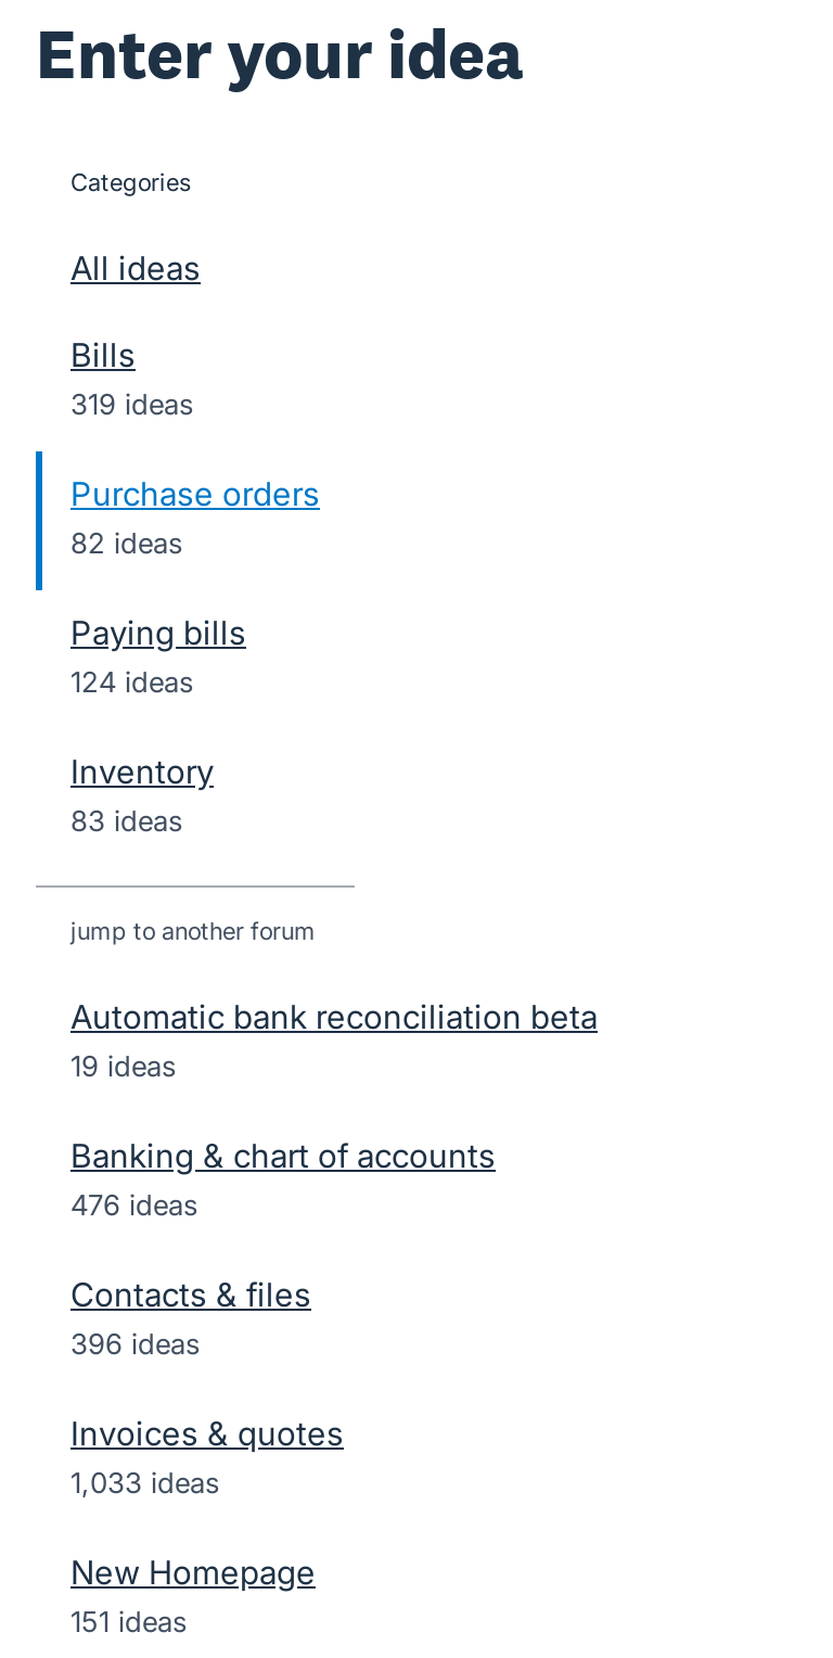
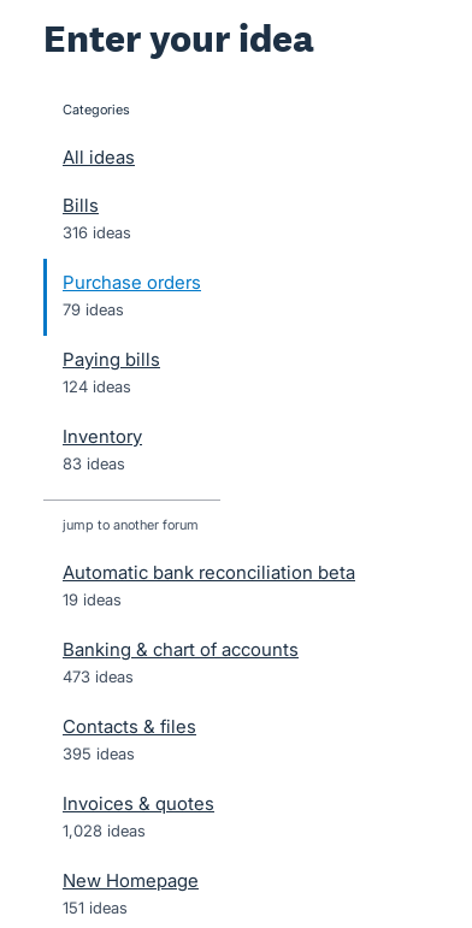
- 319 ideas
+ 316 ideas

- 82 ideas
+ 79 ideas

- 476 ideas
+ 473 ideas

- 396 ideas
+ 395 ideas

- 1,033 ideas
+ 1,028 ideas
